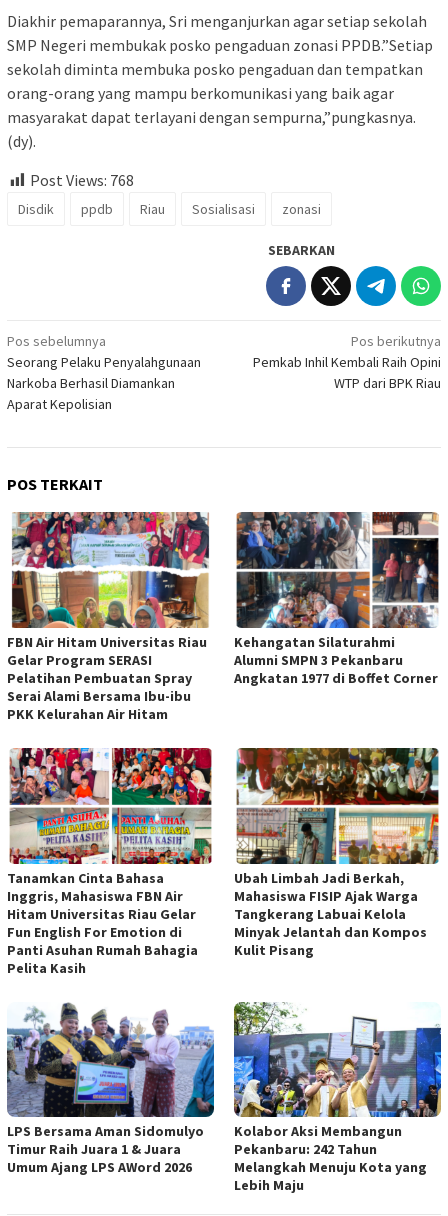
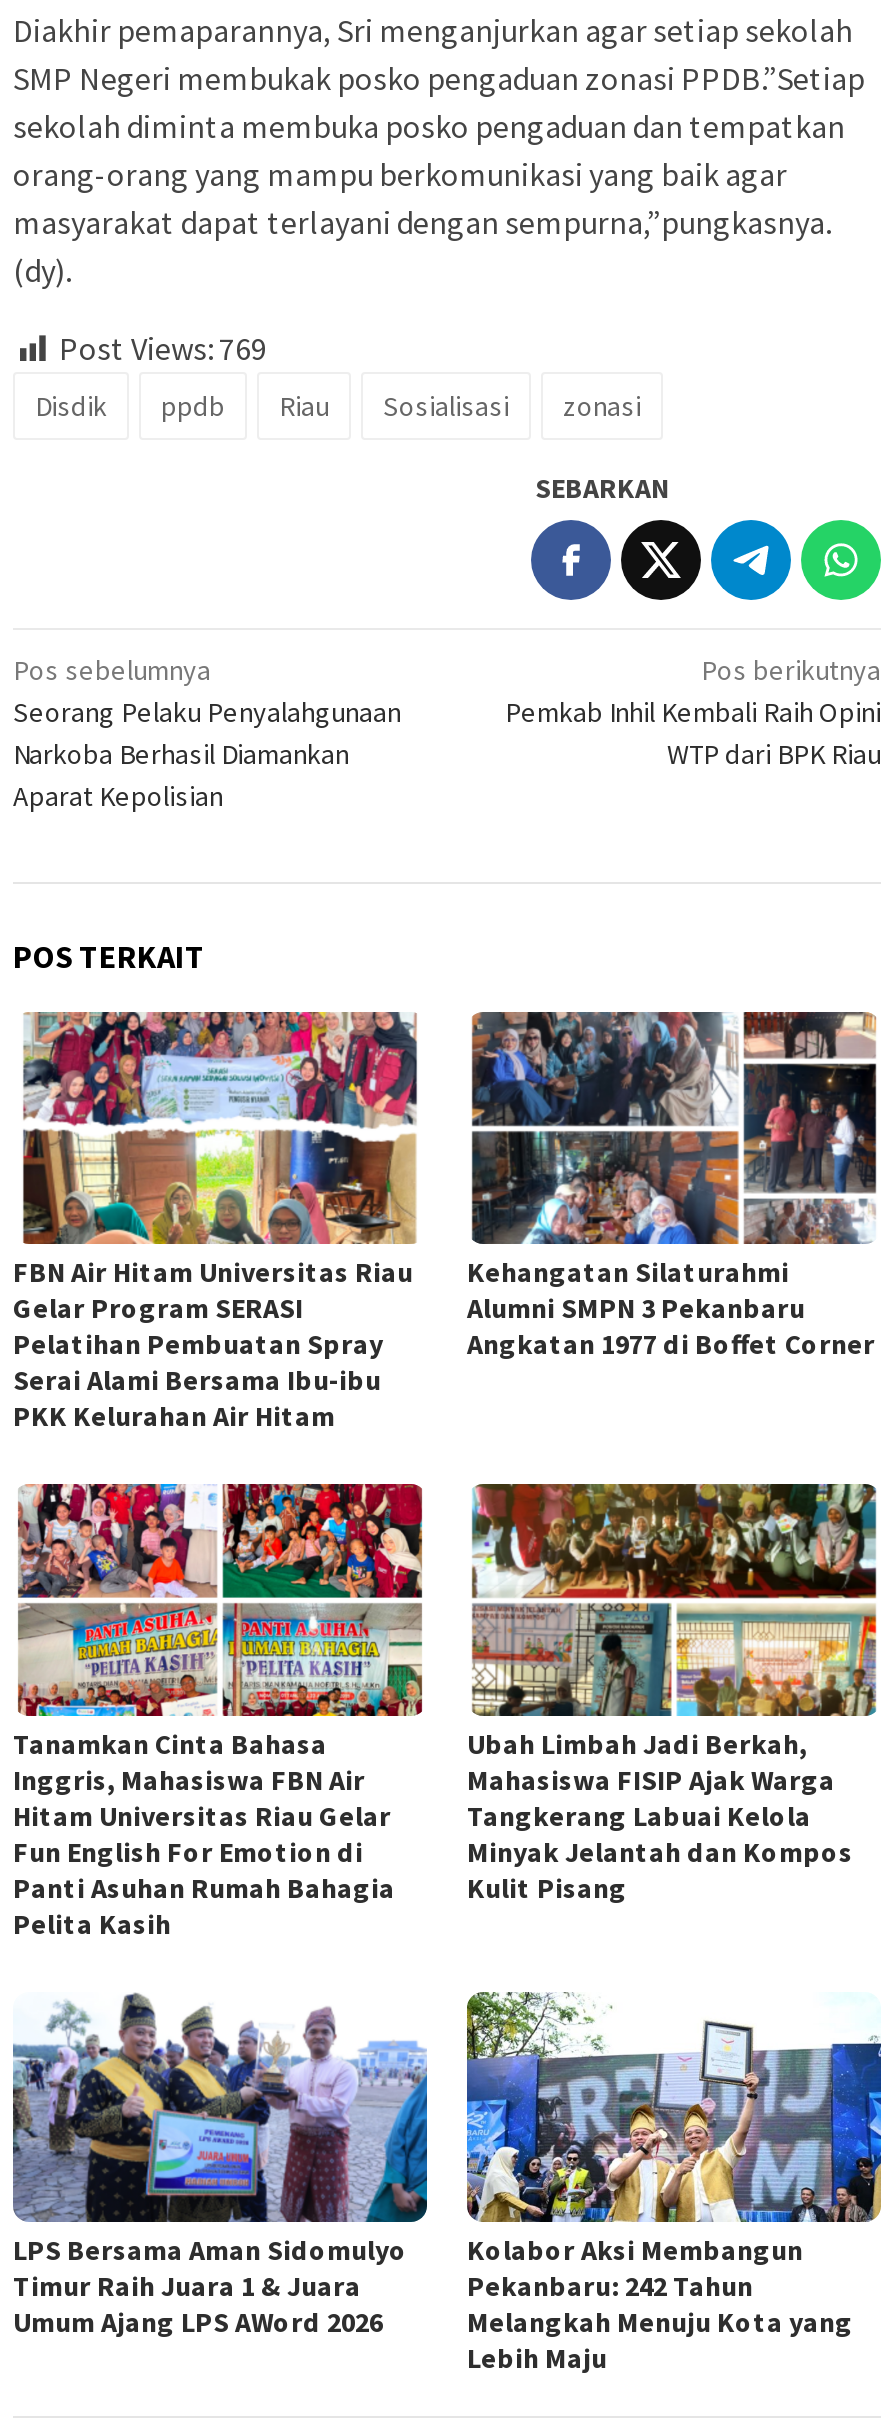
- Post Views: 768
+ Post Views: 769
